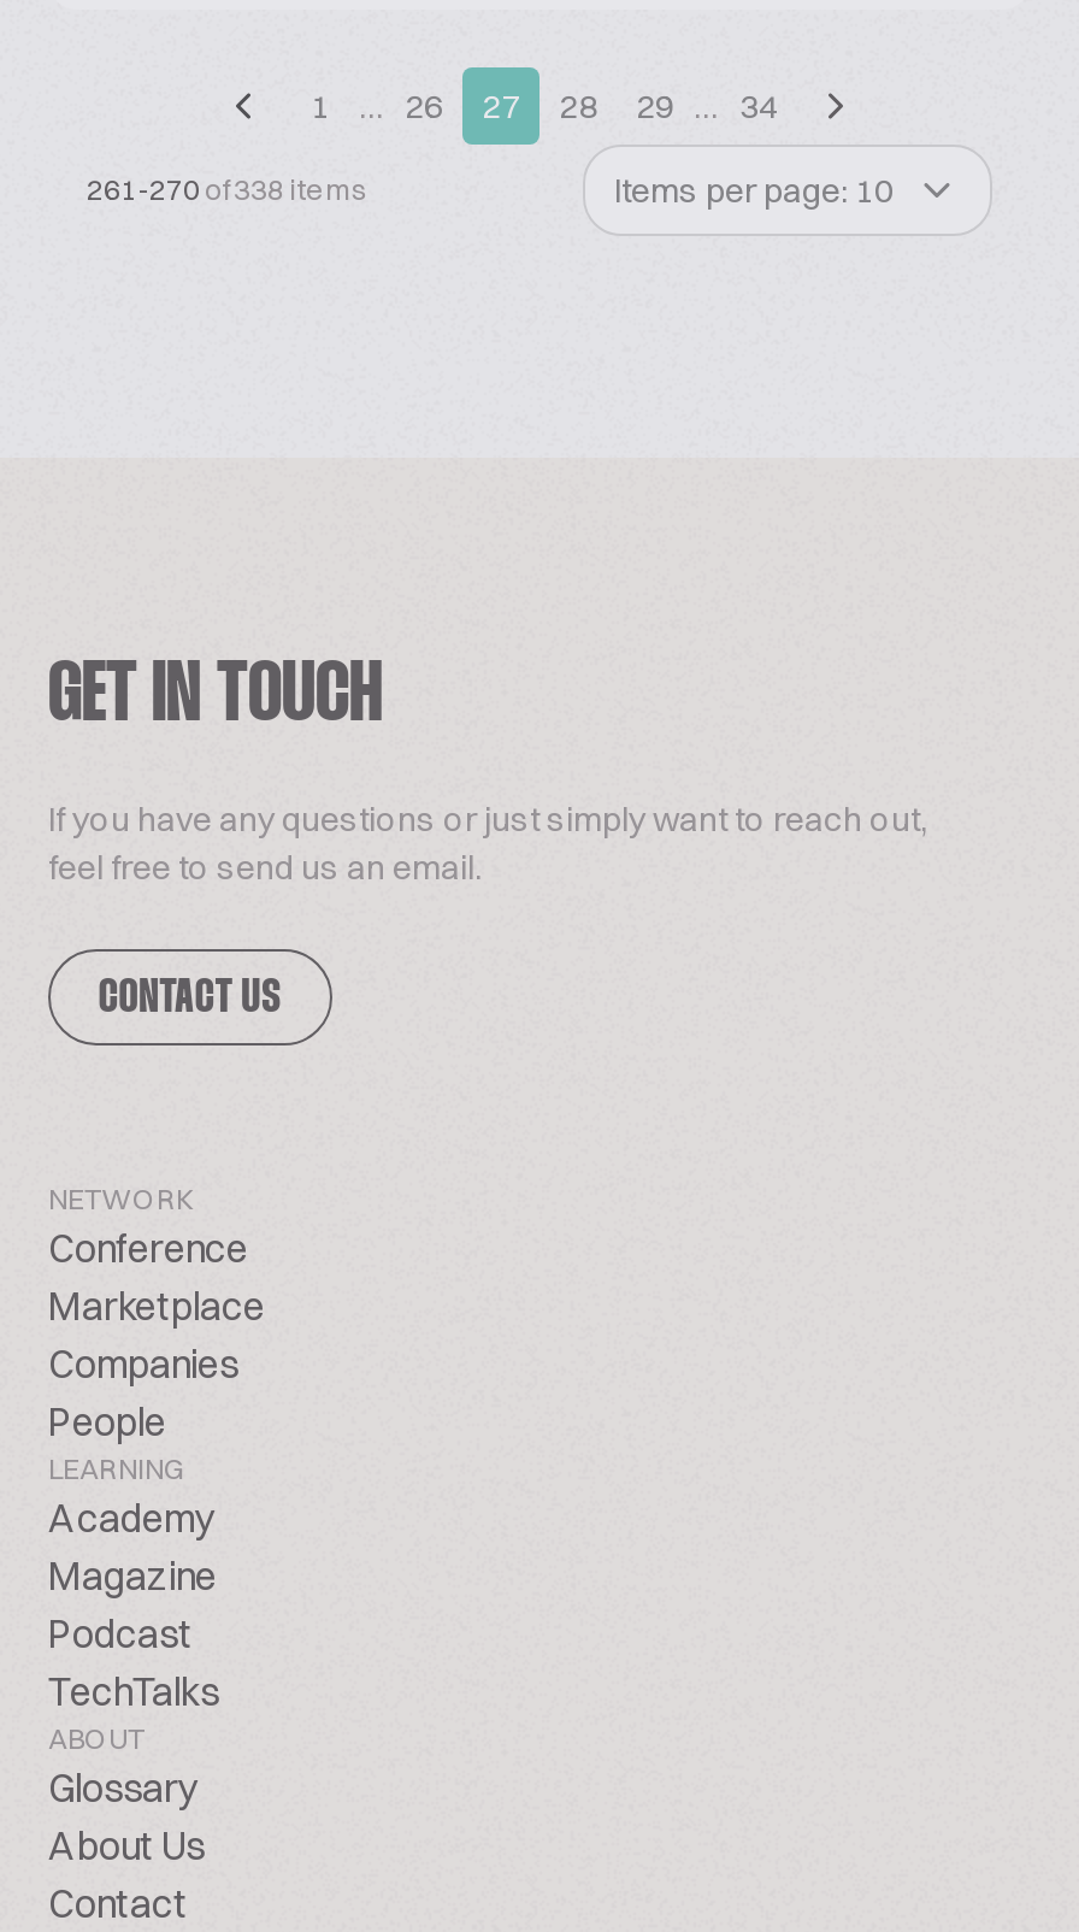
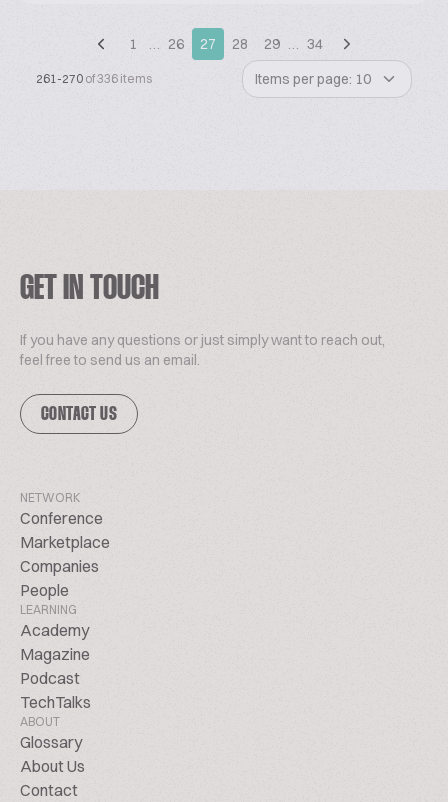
- 261-270 of 338 items
+ 261-270 of 336 items
